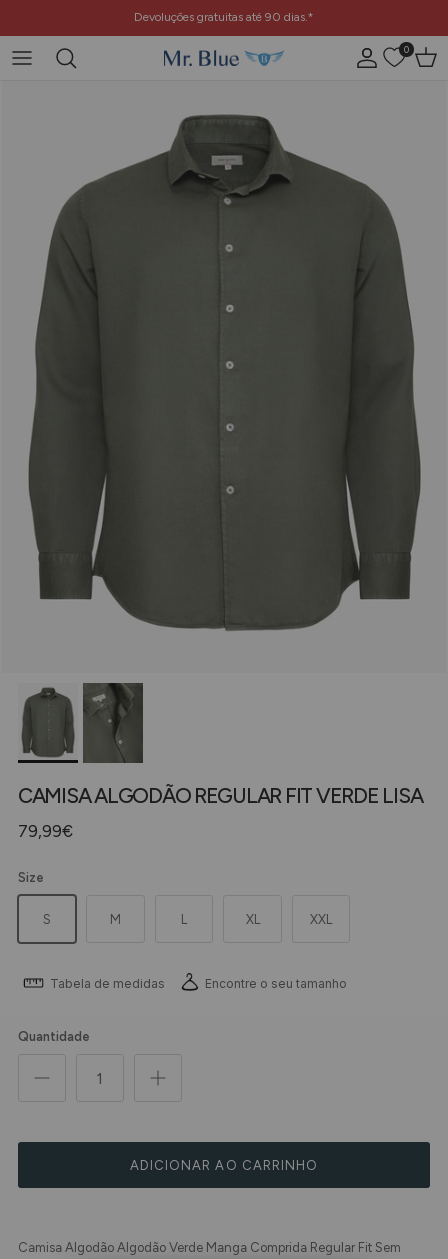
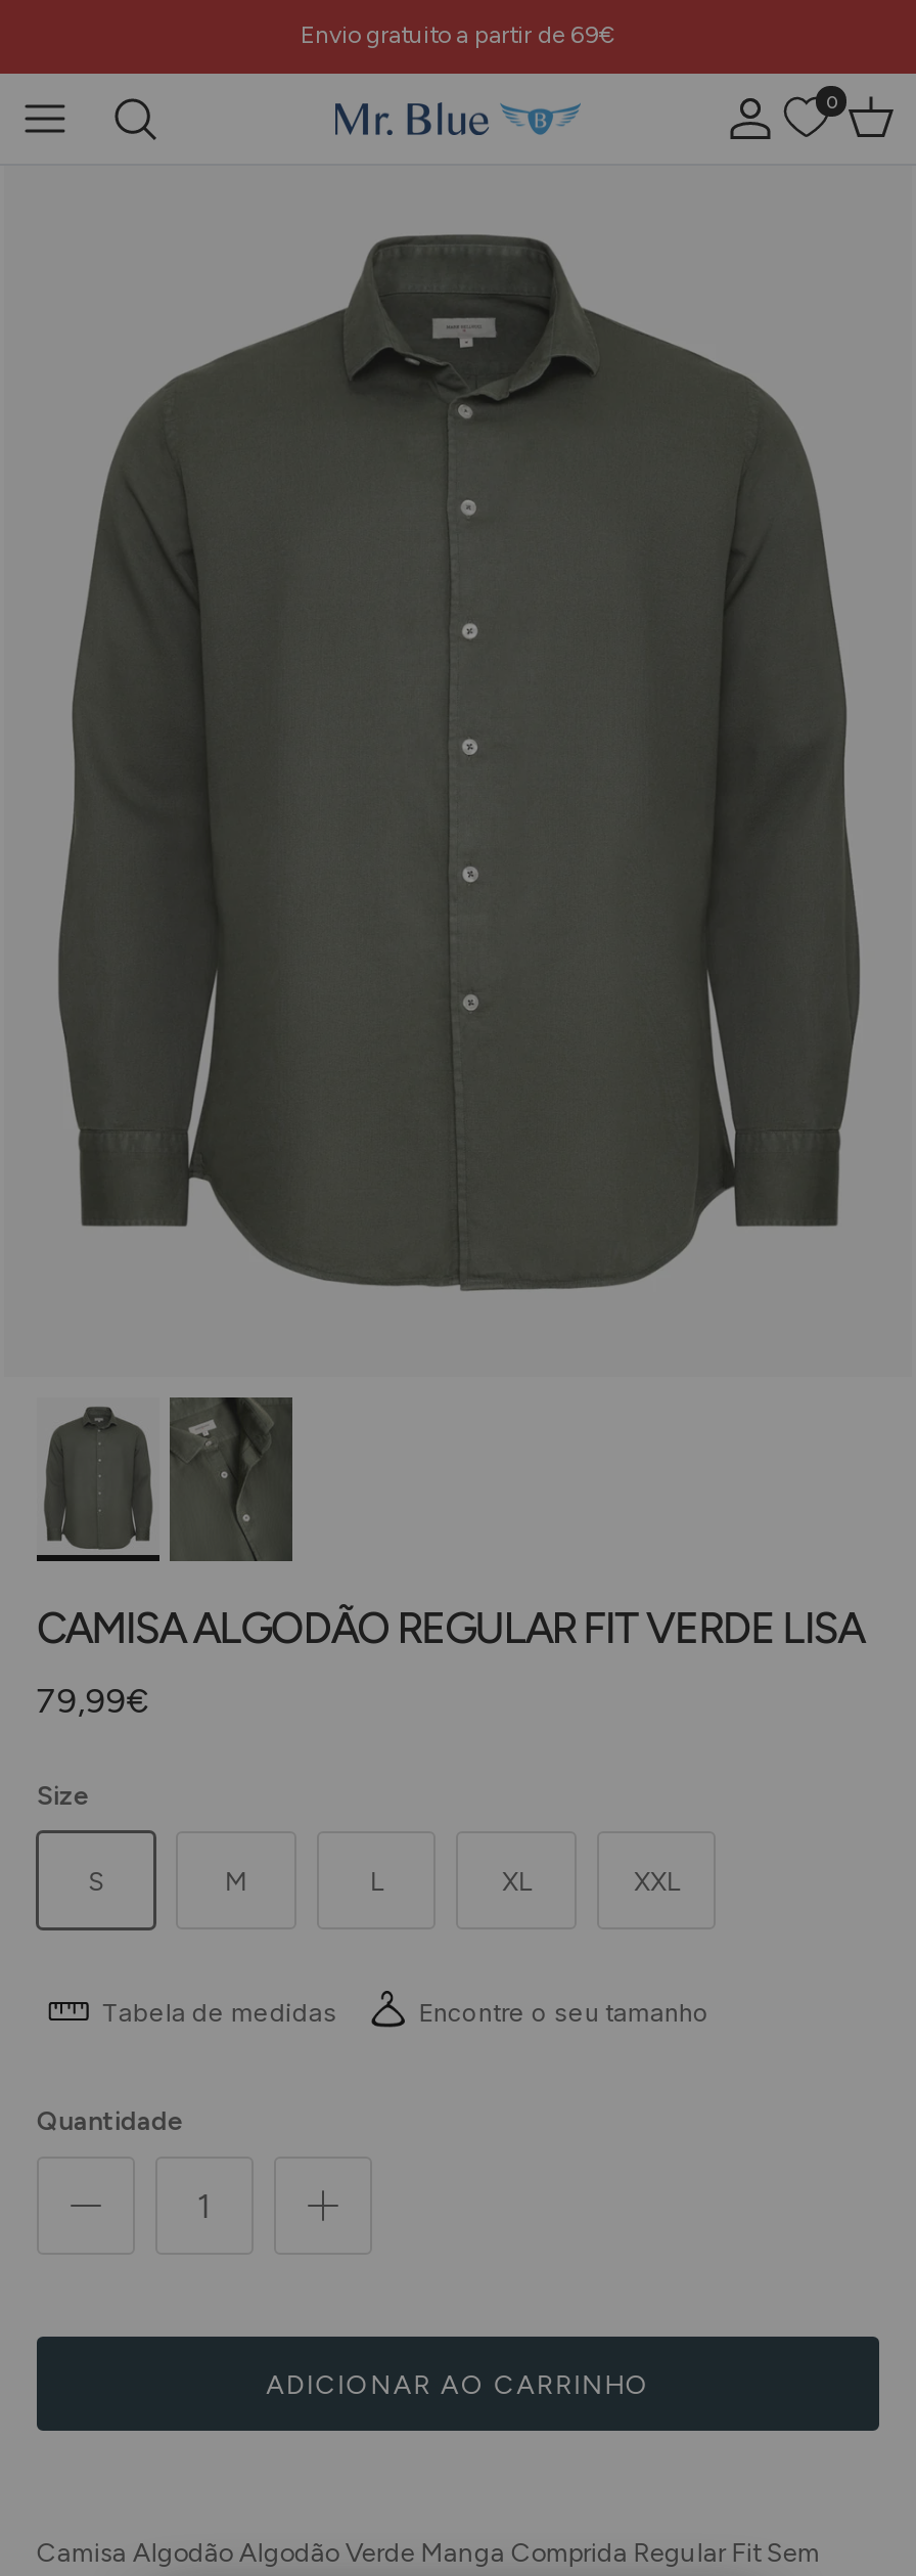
- Devoluções gratuitas até 90 dias.*
+ Envio gratuito a partir de 69€
